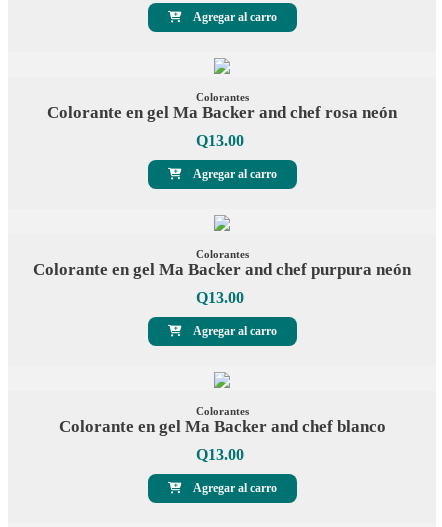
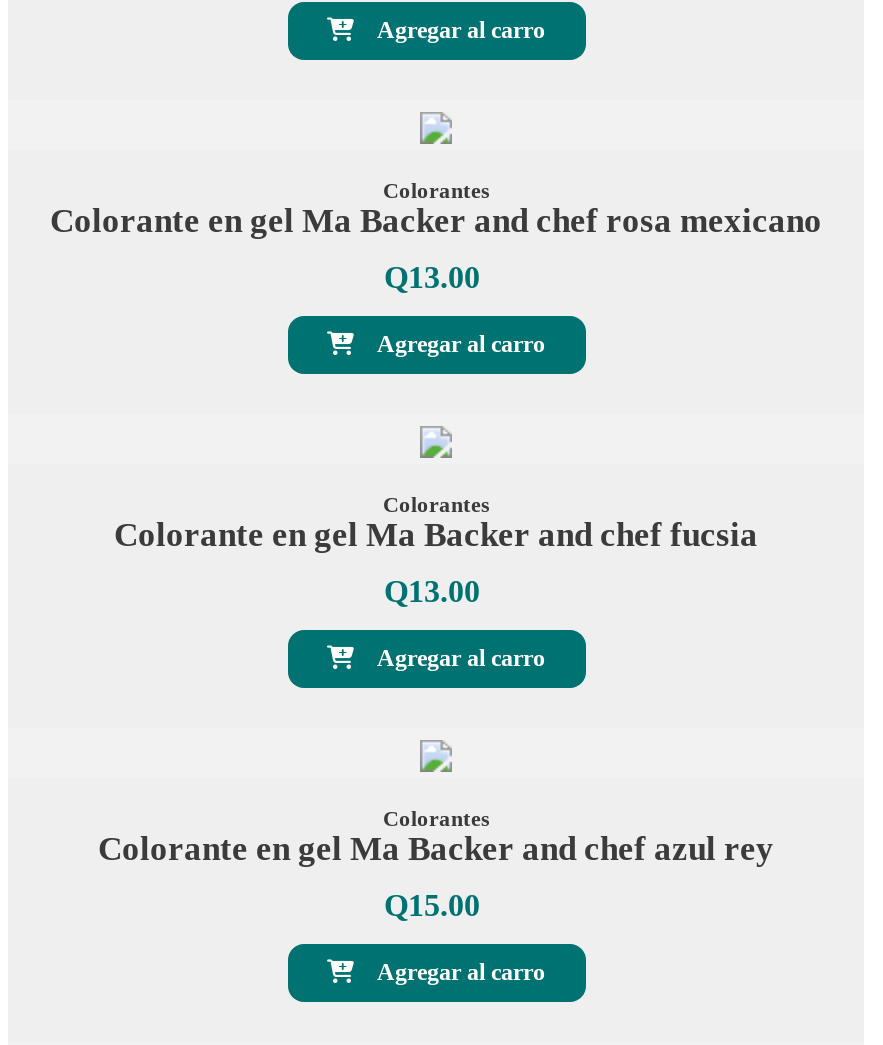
- Colorante en gel Ma Backer and chef rosa neón
+ Colorante en gel Ma Backer and chef rosa mexicano

- Colorante en gel Ma Backer and chef purpura neón
+ Colorante en gel Ma Backer and chef fucsia

- Colorante en gel Ma Backer and chef blanco
+ Colorante en gel Ma Backer and chef azul rey

- Q13.00
+ Q15.00
